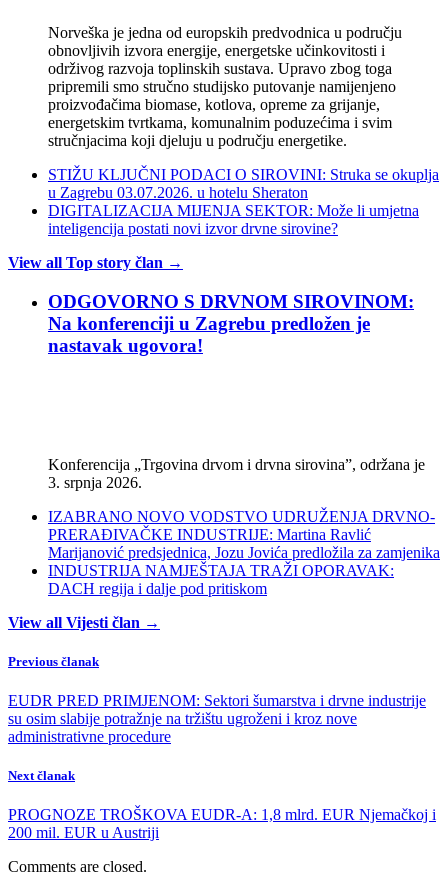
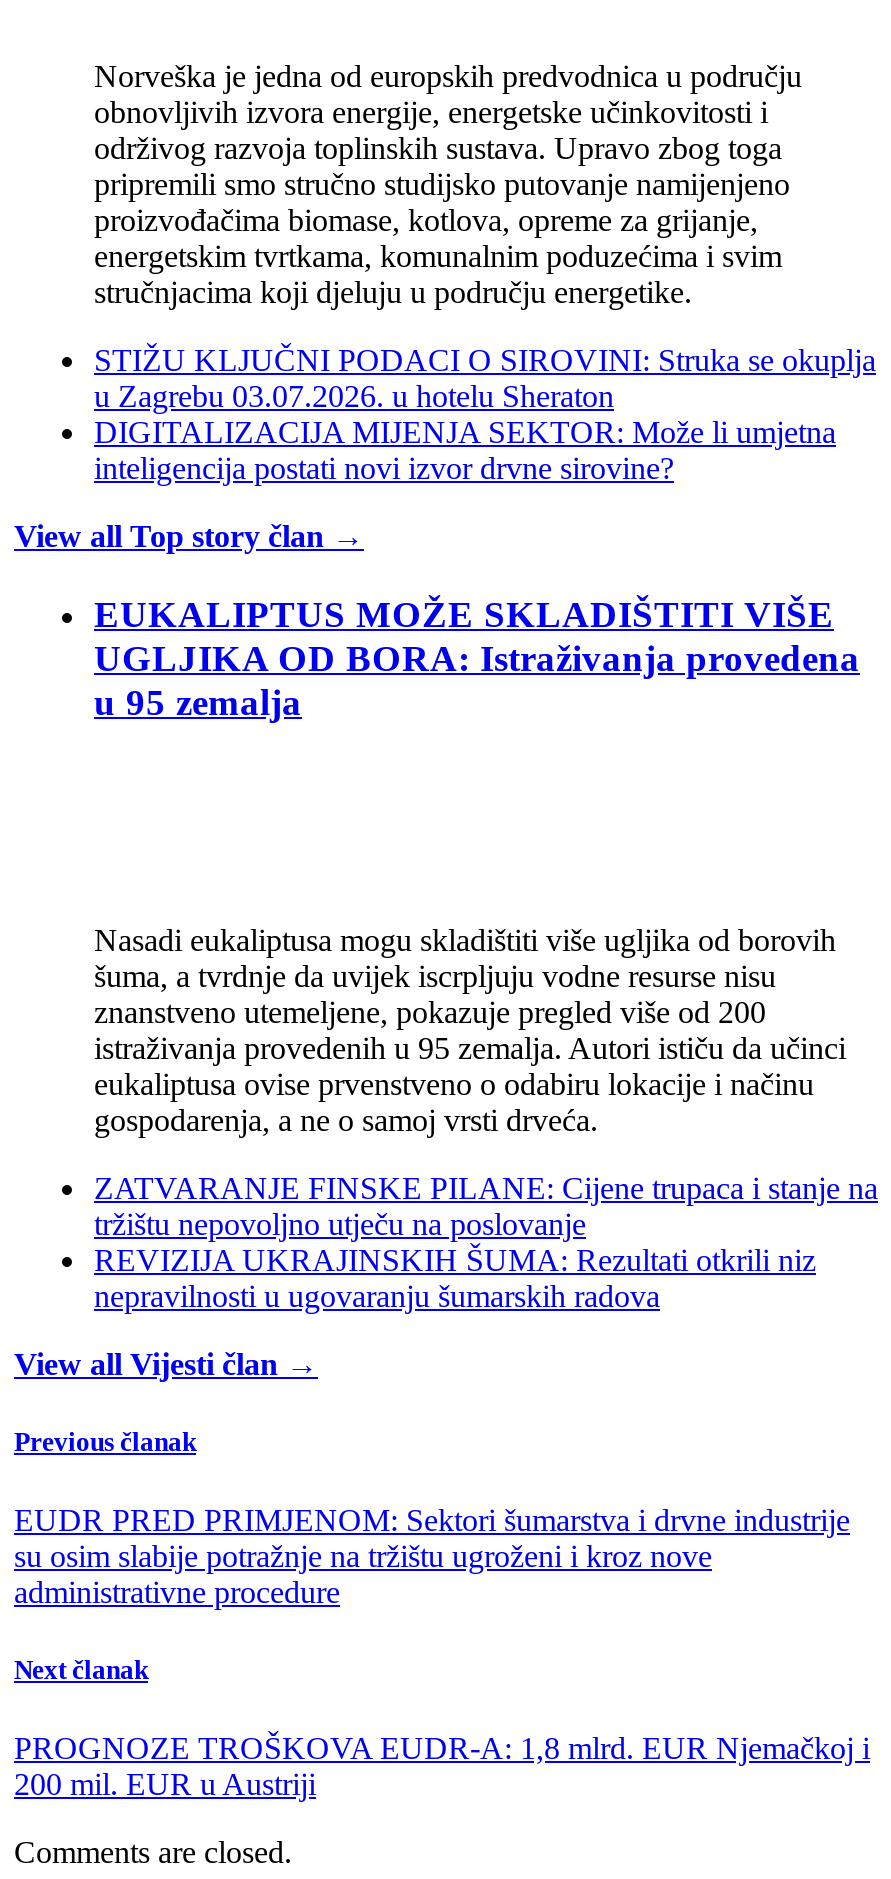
- ODGOVORNO S DRVNOM SIROVINOM:
- Na konferenciji u Zagrebu predložen je
- nastavak ugovora!
+ EUKALIPTUS MOŽE SKLADIŠTITI VIŠE
+ UGLJIKA OD BORA: Istraživanja provedena
+ u 95 zemalja

- Konferencija „Trgovina drvom i drvna sirovina”, održana je
- 3. srpnja 2026.
+ Nasadi eukaliptusa mogu skladištiti više ugljika od borovih
+ šuma, a tvrdnje da uvijek iscrpljuju vodne resurse nisu
+ znanstveno utemeljene, pokazuje pregled više od 200
+ istraživanja provedenih u 95 zemalja. Autori ističu da učinci
+ eukaliptusa ovise prvenstveno o odabiru lokacije i načinu
+ gospodarenja, a ne o samoj vrsti drveća.

- IZABRANO NOVO VODSTVO UDRUŽENJA DRVNO-
- PRERAĐIVAČKE INDUSTRIJE: Martina Ravlić
- Marijanović predsjednica, Jozu Jovića predložila za zamjenika
- INDUSTRIJA NAMJEŠTAJA TRAŽI OPORAVAK:
- DACH regija i dalje pod pritiskom
+ ZATVARANJE FINSKE PILANE: Cijene trupaca i stanje na
+ tržištu nepovoljno utječu na poslovanje
+ REVIZIJA UKRAJINSKIH ŠUMA: Rezultati otkrili niz
+ nepravilnosti u ugovaranju šumarskih radova
